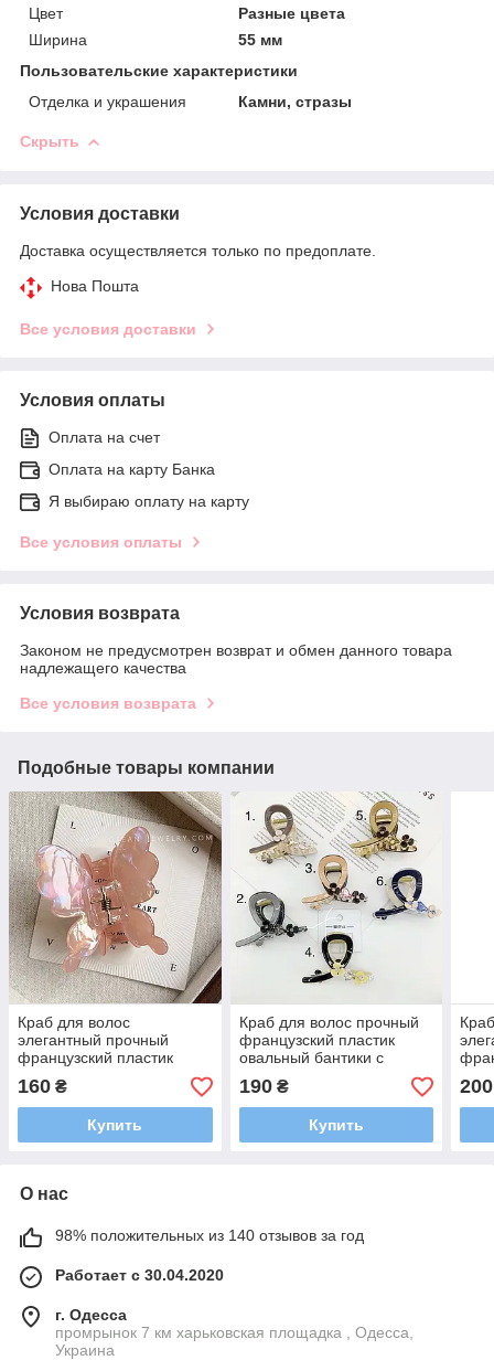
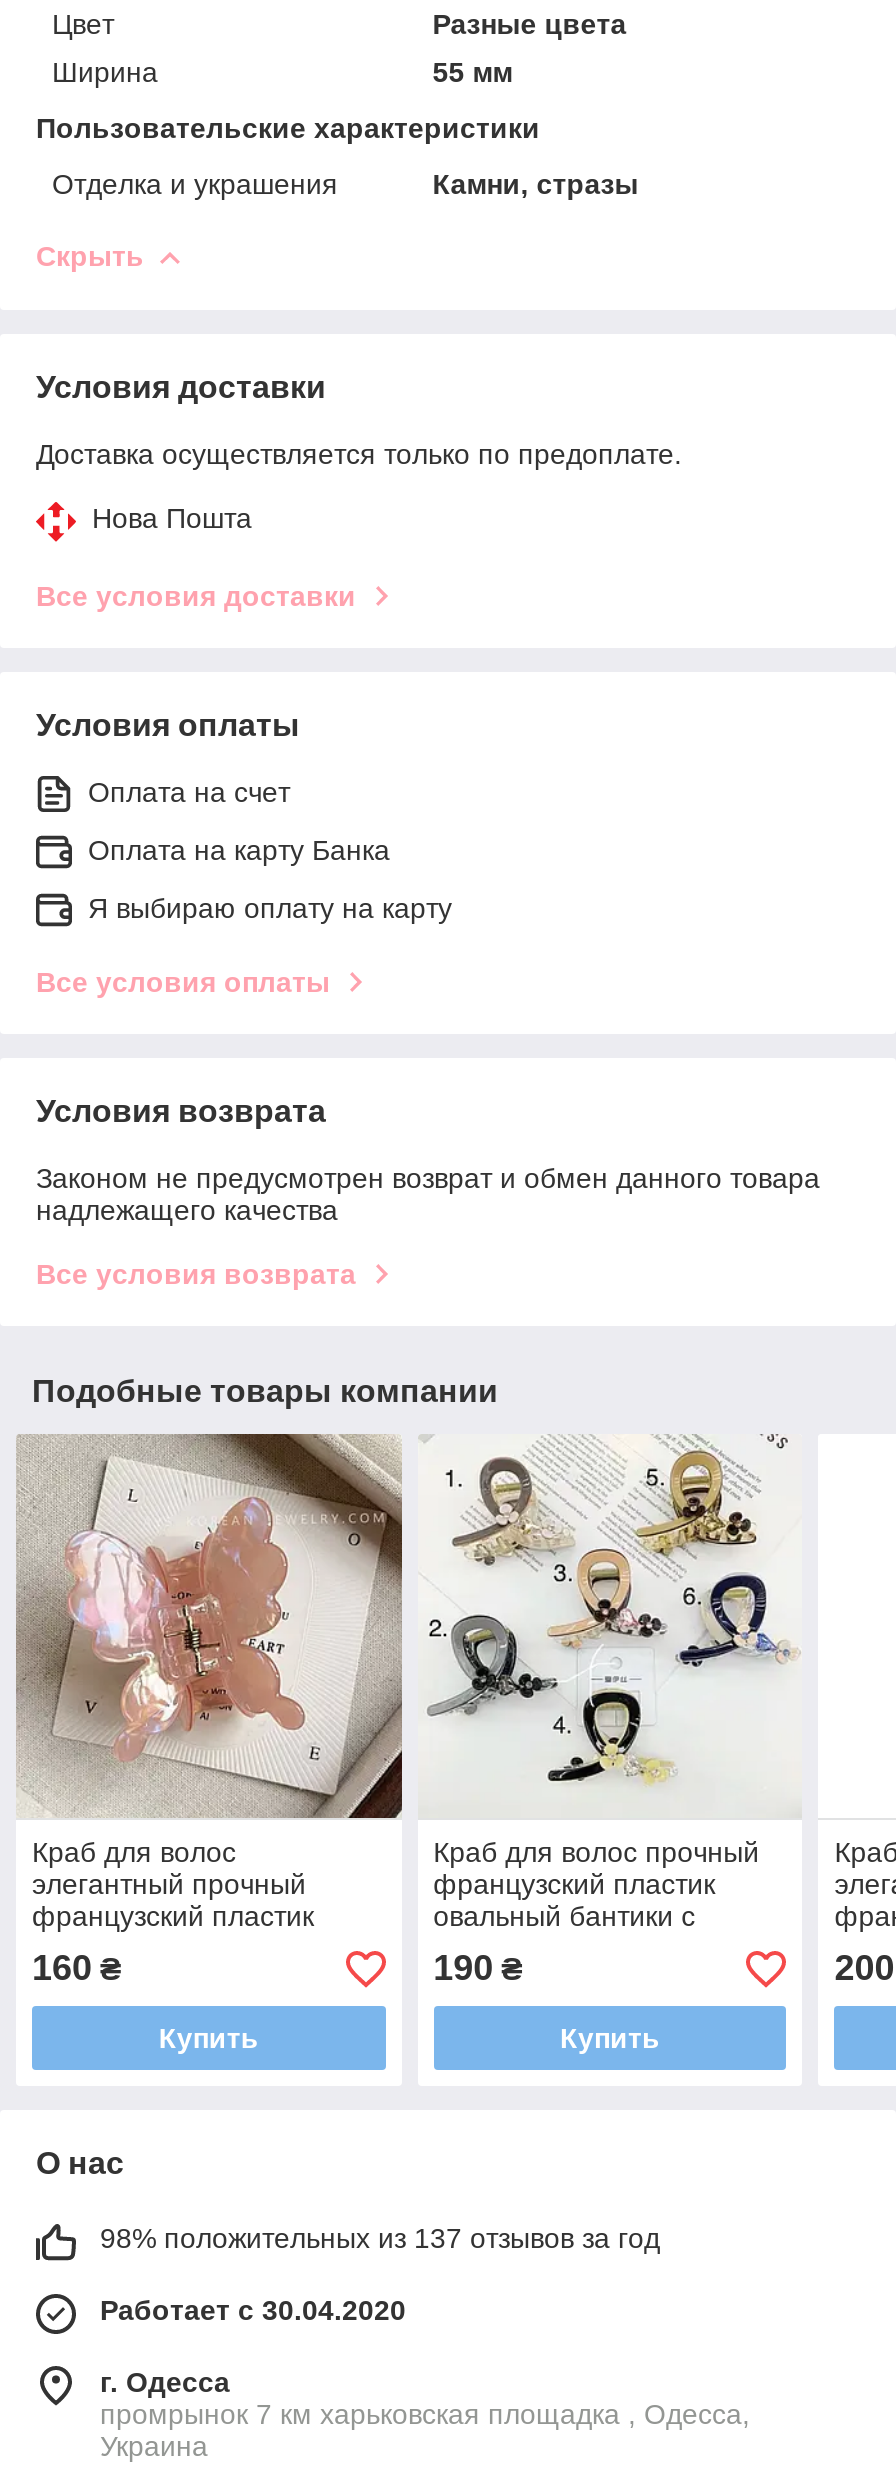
- 98% положительных из 140 отзывов за год
+ 98% положительных из 137 отзывов за год
